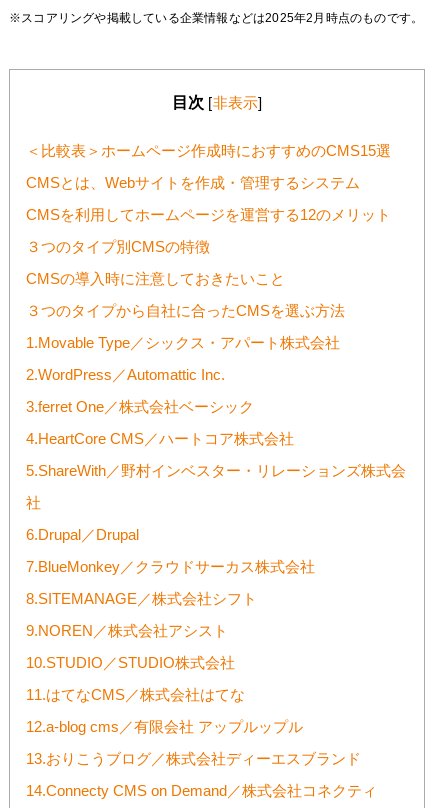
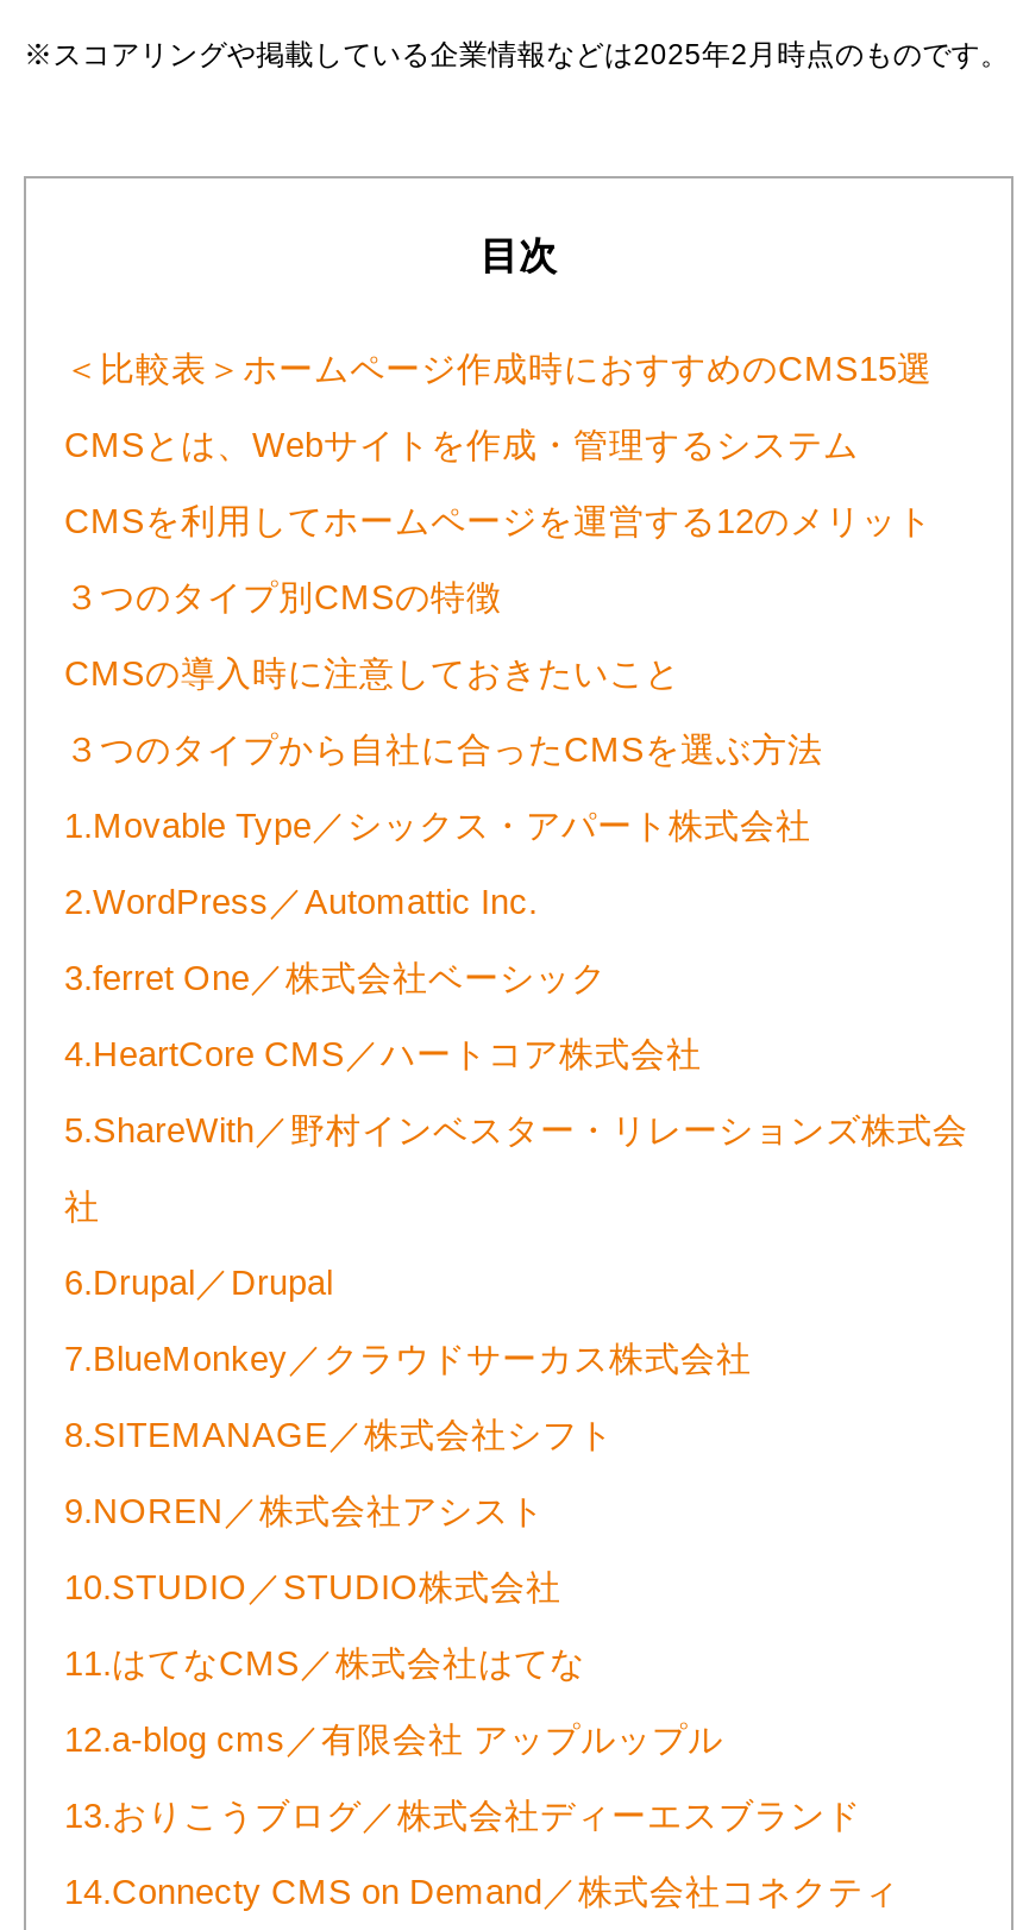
- 目次 [非表示]
+ 目次
